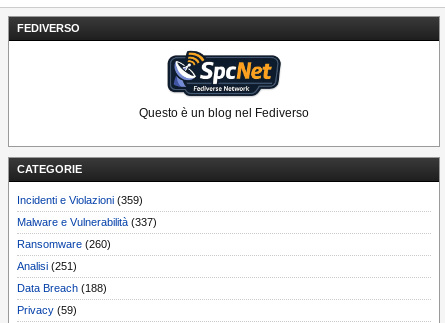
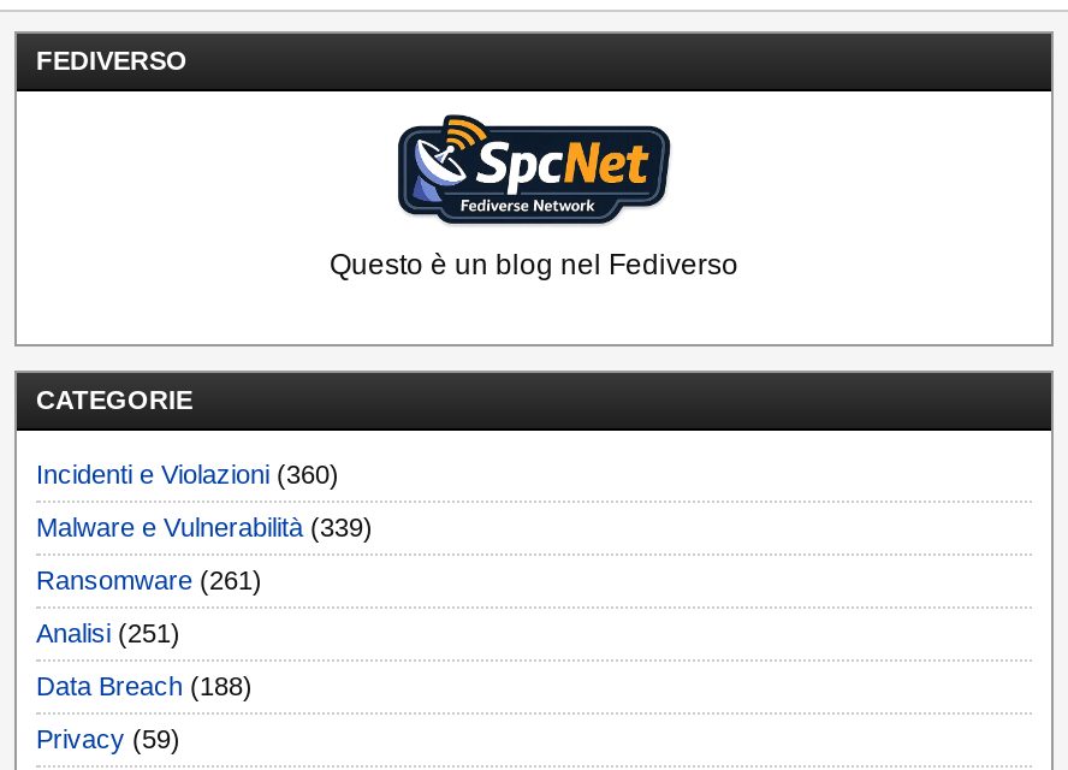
- Incidenti e Violazioni (359)
+ Incidenti e Violazioni (360)

- Malware e Vulnerabilità (337)
+ Malware e Vulnerabilità (339)

- Ransomware (260)
+ Ransomware (261)
